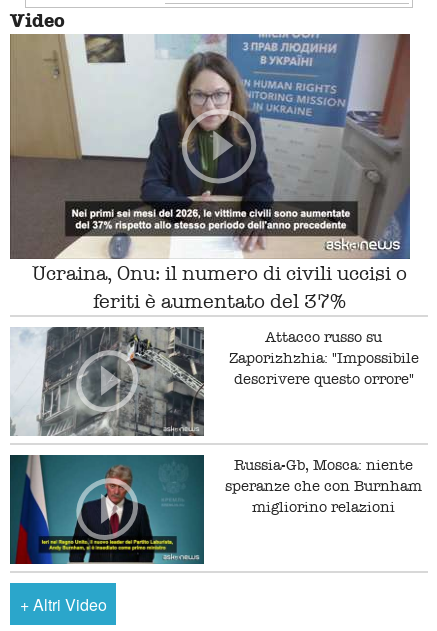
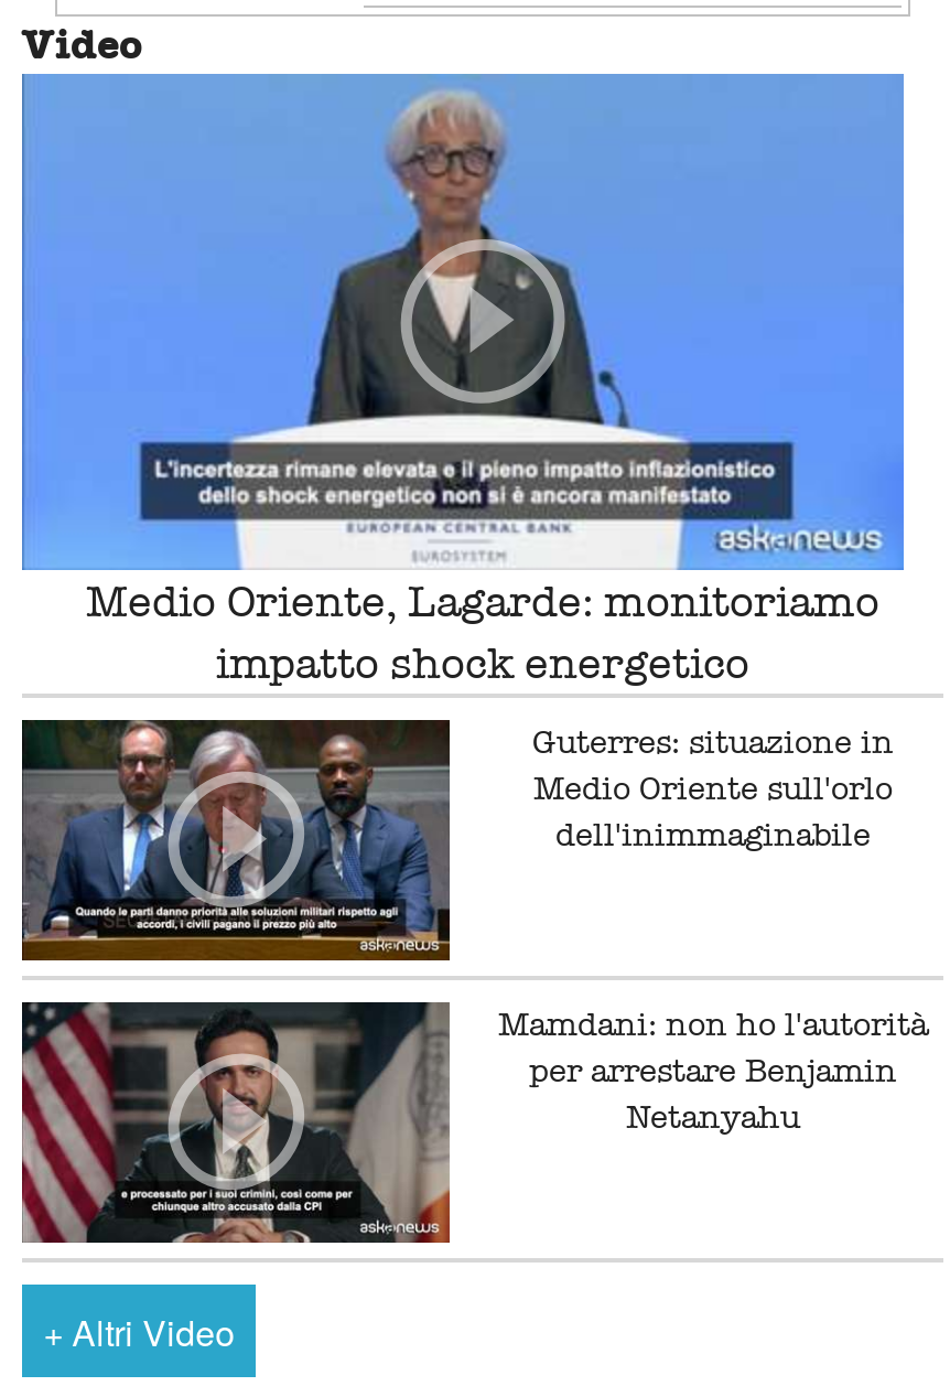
- [image]
- Ucraina, Onu: il numero di civili uccisi o
- feriti è aumentato del 37%
+ [image]
+ Medio Oriente, Lagarde: monitoriamo
+ impatto shock energetico

- [image]
- Attacco russo su
- Zaporizhzhia: "Impossibile
- descrivere questo orrore"
+ [image]
+ Guterres: situazione in
+ Medio Oriente sull'orlo
+ dell'inimmaginabile

- [image]
- Russia-Gb, Mosca: niente
- speranze che con Burnham
- migliorino relazioni
+ [image]
+ Mamdani: non ho l'autorità
+ per arrestare Benjamin
+ Netanyahu
